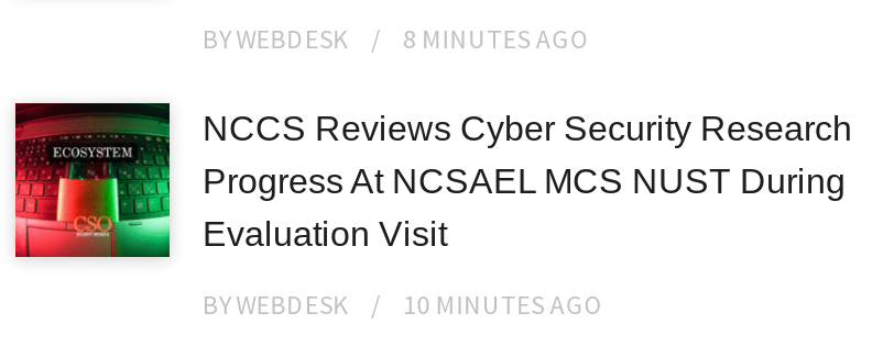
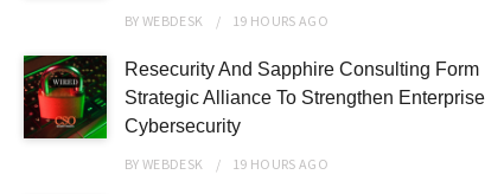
- BYWEBDESK 8 MINUTES AGO
+ BYWEBDESK 19 HOURS AGO

- [image]
- NCCS Reviews Cyber Security Research
- Progress At NCSAEL MCS NUST During
- Evaluation Visit
+ [image]
+ Resecurity And Sapphire Consulting Form
+ Strategic Alliance To Strengthen Enterprise
+ Cybersecurity

- BYWEBDESK 10 MINUTES AGO
+ BYWEBDESK 19 HOURS AGO
